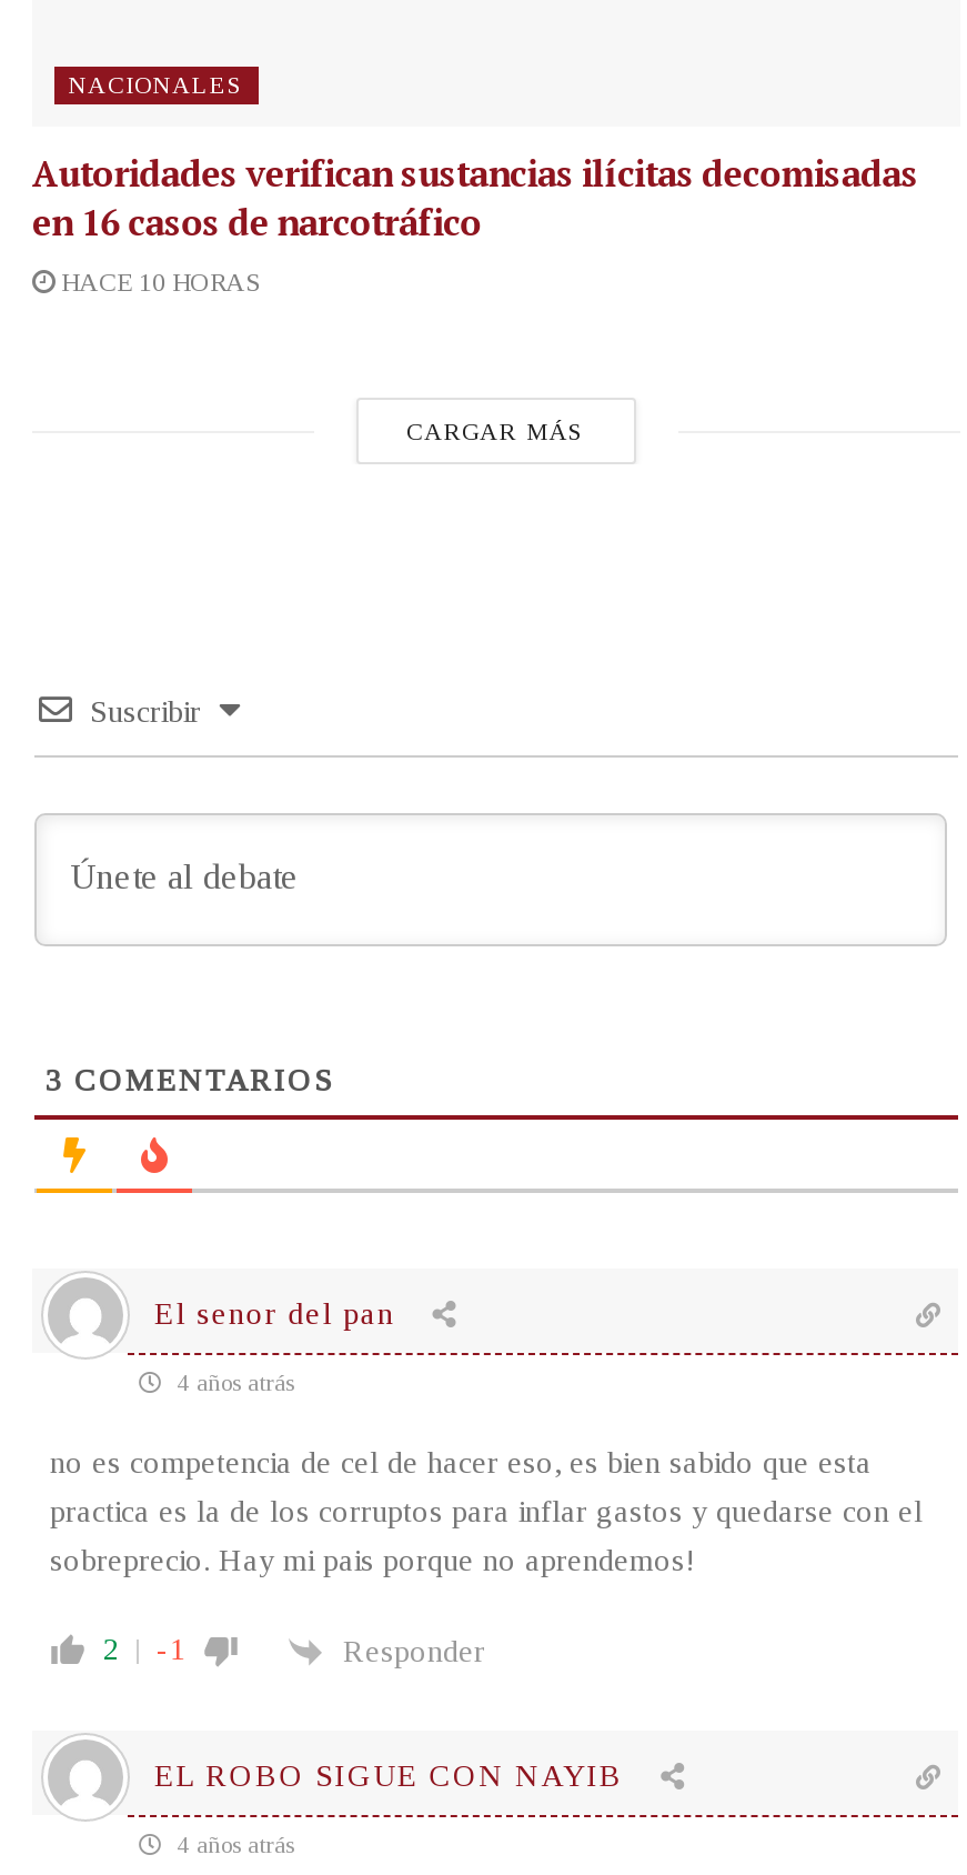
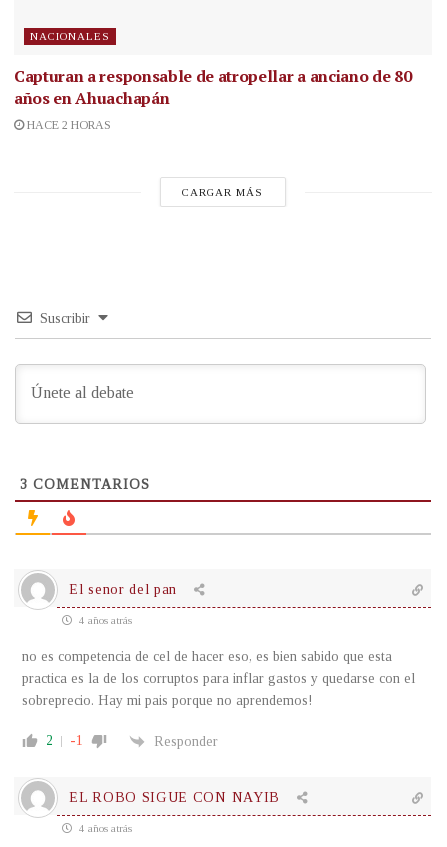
- Autoridades verifican sustancias ilícitas decomisadas
- en 16 casos de narcotráfico
- HACE 10 HORAS
+ Capturan a responsable de atropellar a anciano de 80
+ años en Ahuachapán
+ HACE 2 HORAS
